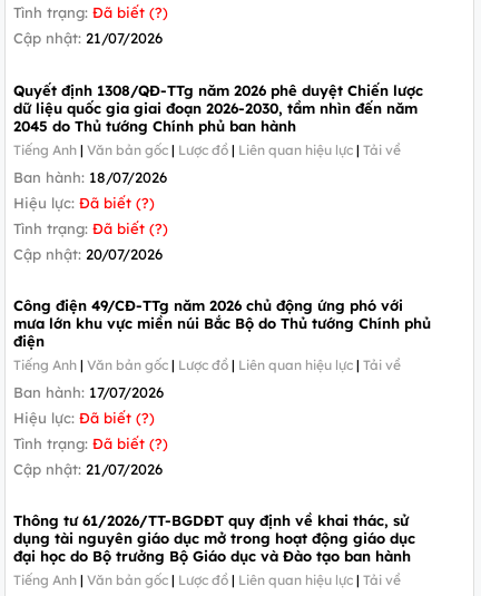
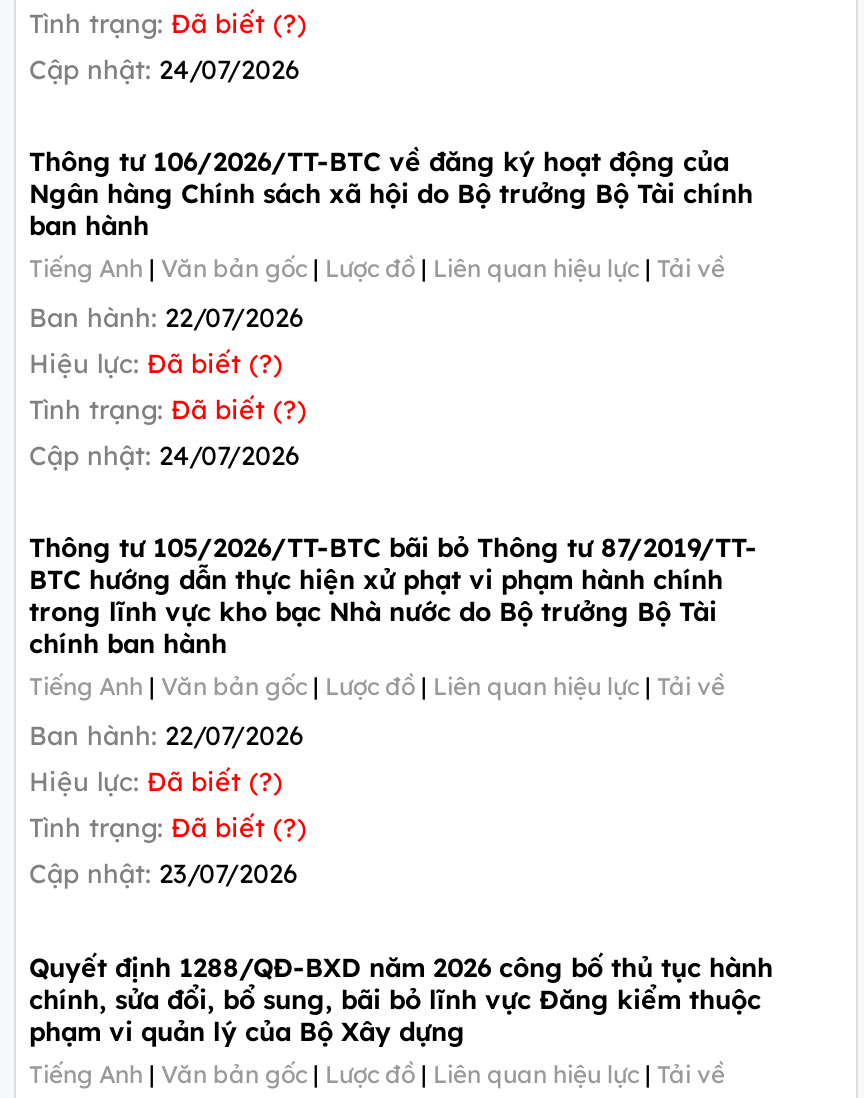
- Cập nhật: 21/07/2026
+ Cập nhật: 24/07/2026

- Quyết định 1308/QĐ-TTg năm 2026 phê duyệt Chiến lược
- dữ liệu quốc gia giai đoạn 2026-2030, tầm nhìn đến năm
- 2045 do Thủ tướng Chính phủ ban hành
+ Thông tư 106/2026/TT-BTC về đăng ký hoạt động của
+ Ngân hàng Chính sách xã hội do Bộ trưởng Bộ Tài chính
+ ban hành

- Ban hành: 18/07/2026
+ Ban hành: 22/07/2026

- Cập nhật: 20/07/2026
+ Cập nhật: 24/07/2026

- Công điện 49/CĐ-TTg năm 2026 chủ động ứng phó với
- mưa lớn khu vực miền núi Bắc Bộ do Thủ tướng Chính phủ
- điện
+ Thông tư 105/2026/TT-BTC bãi bỏ Thông tư 87/2019/TT-
+ BTC hướng dẫn thực hiện xử phạt vi phạm hành chính
+ trong lĩnh vực kho bạc Nhà nước do Bộ trưởng Bộ Tài
+ chính ban hành

- Ban hành: 17/07/2026
+ Ban hành: 22/07/2026

- Cập nhật: 21/07/2026
+ Cập nhật: 23/07/2026

- Thông tư 61/2026/TT-BGDĐT quy định về khai thác, sử
- dụng tài nguyên giáo dục mở trong hoạt động giáo dục
- đại học do Bộ trưởng Bộ Giáo dục và Đào tạo ban hành
+ Quyết định 1288/QĐ-BXD năm 2026 công bố thủ tục hành
+ chính, sửa đổi, bổ sung, bãi bỏ lĩnh vực Đăng kiểm thuộc
+ phạm vi quản lý của Bộ Xây dựng
